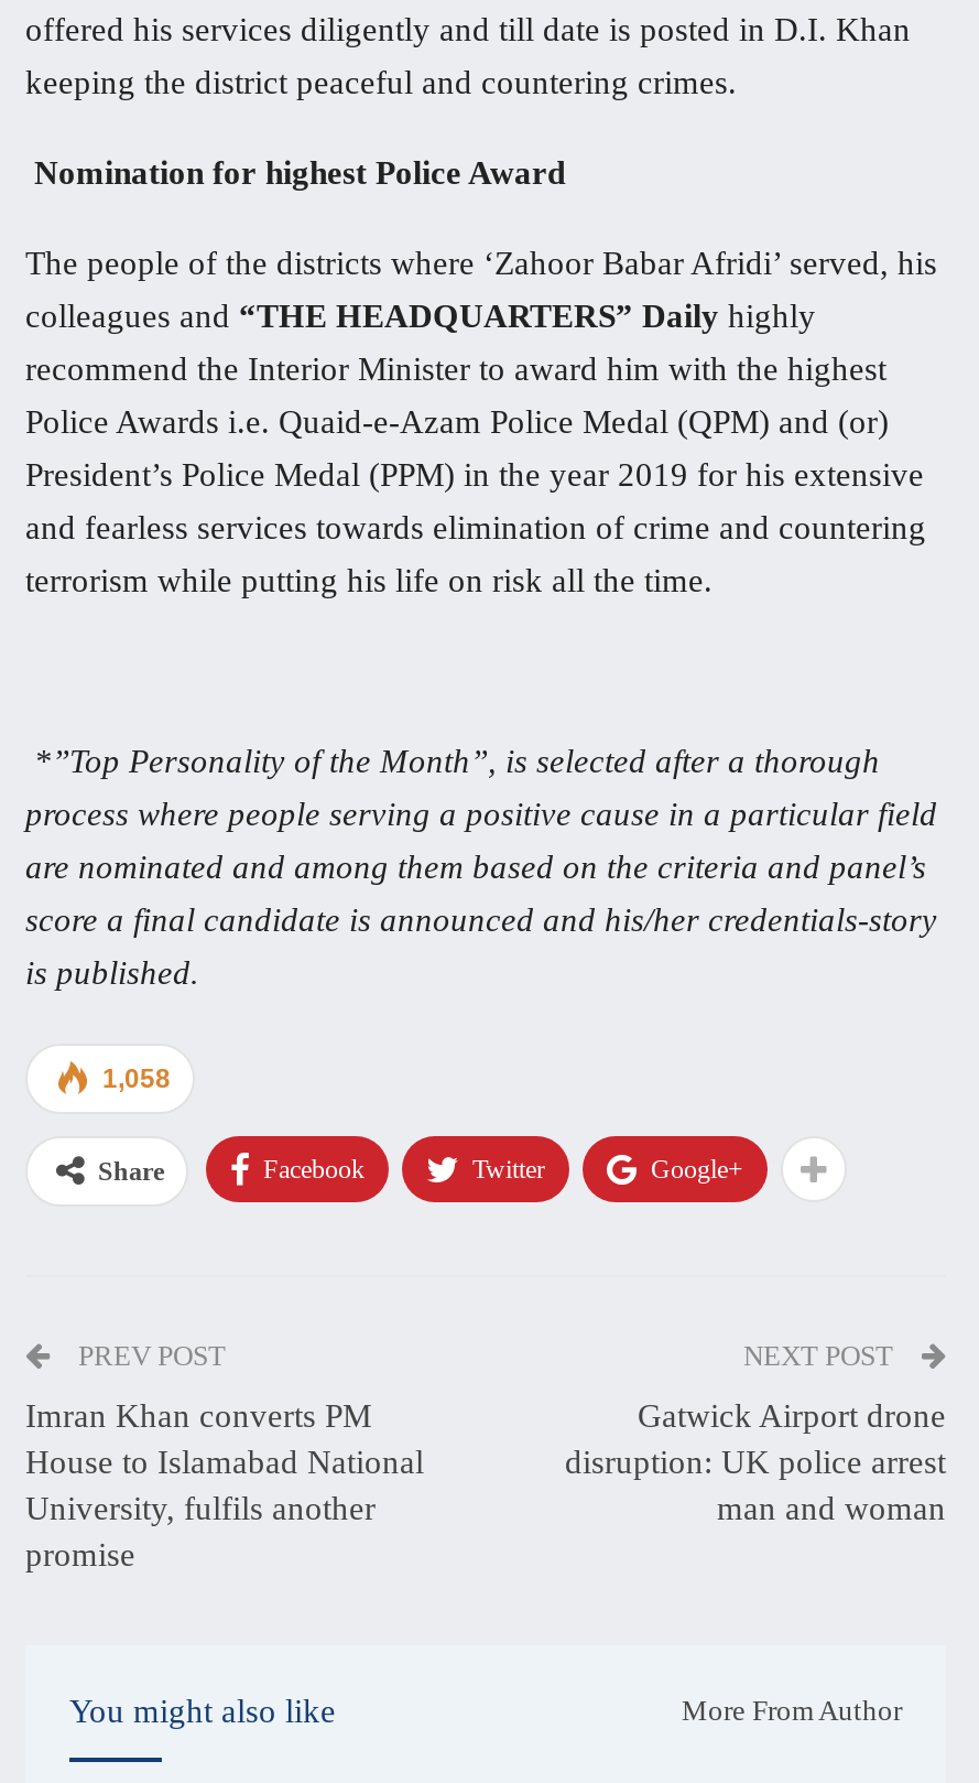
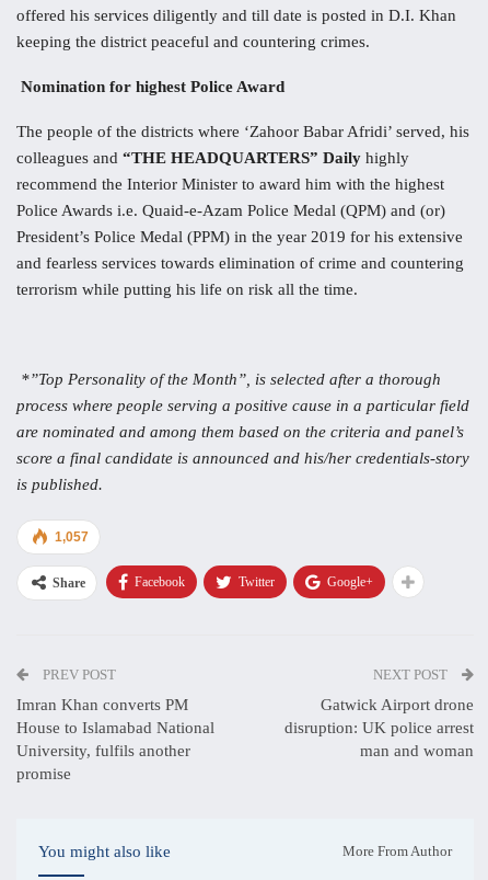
- 1,058
+ 1,057
